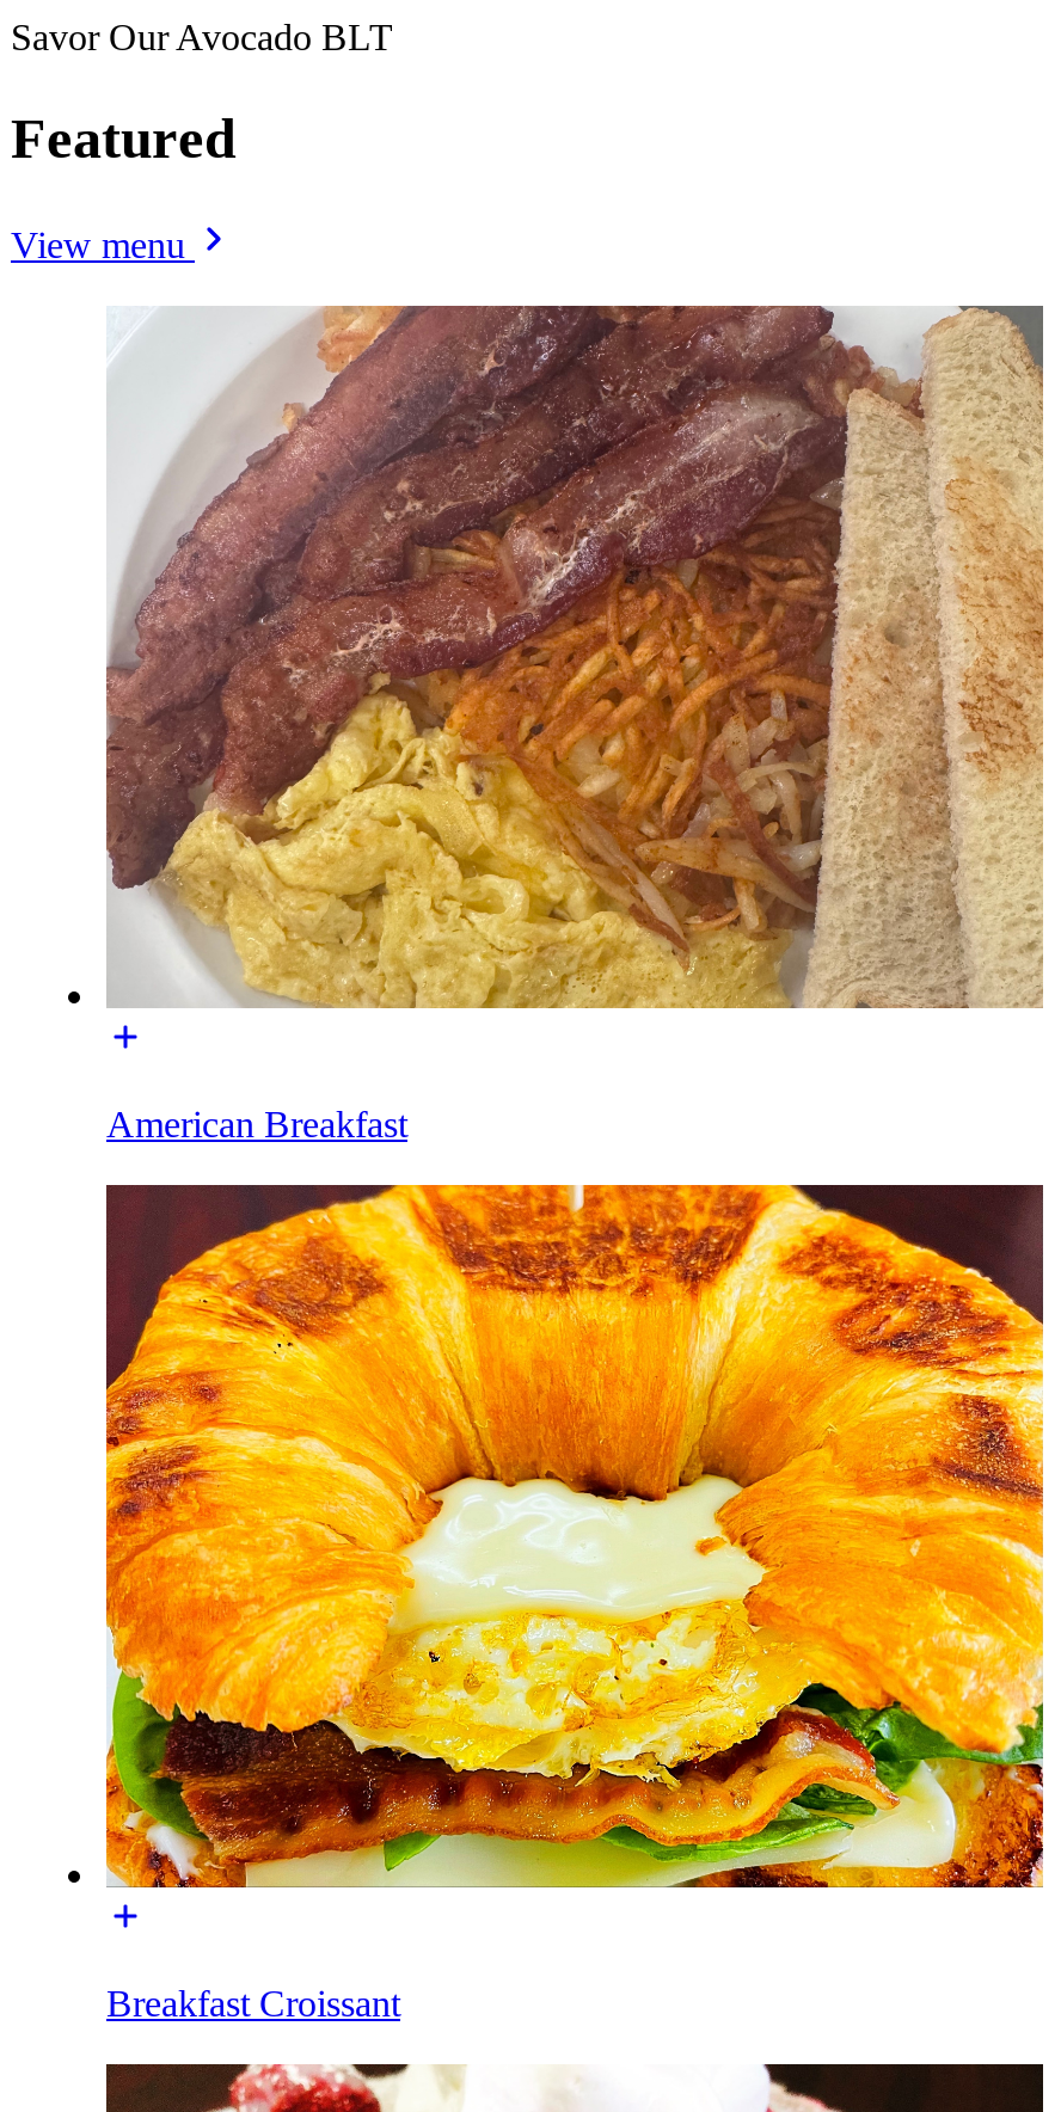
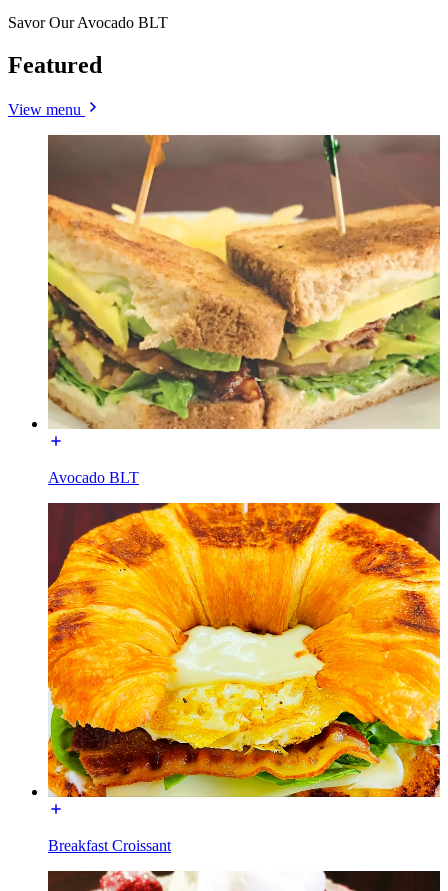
- [image]
- American Breakfast
+ [image]
+ Avocado BLT
